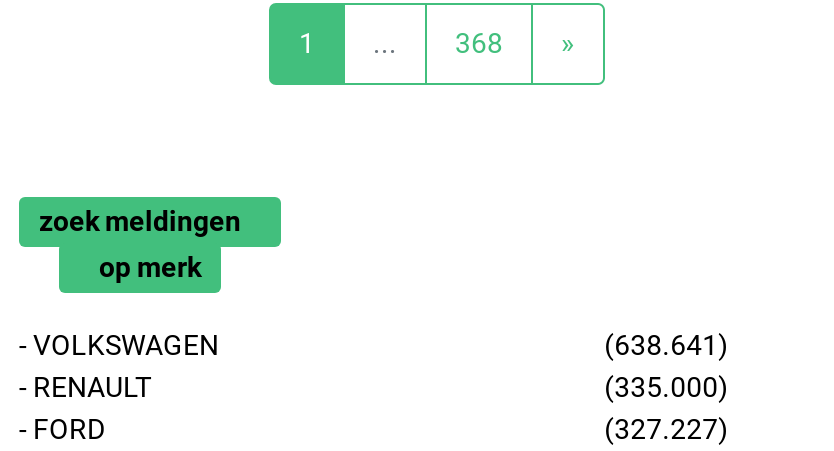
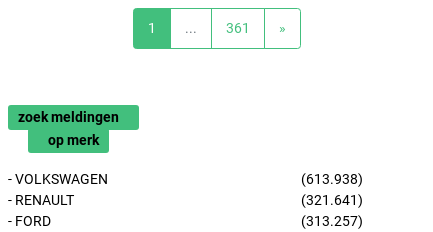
- 368
+ 361

- (638.641)
+ (613.938)

- (335.000)
+ (321.641)

- (327.227)
+ (313.257)
